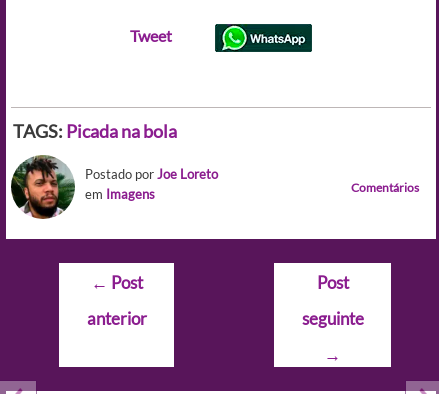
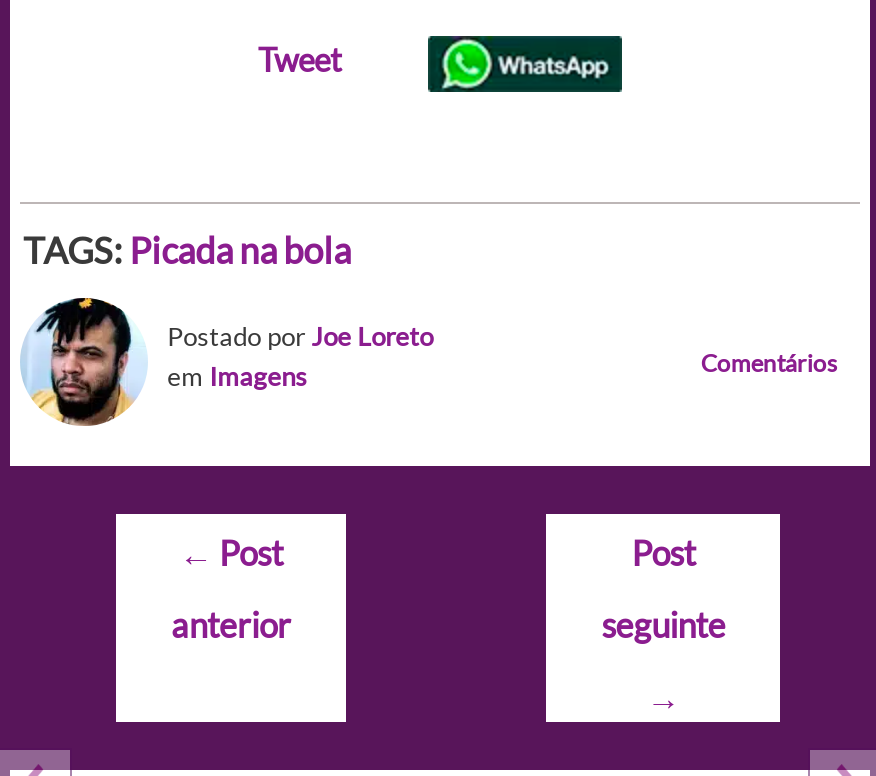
- [image]
+ [image]
